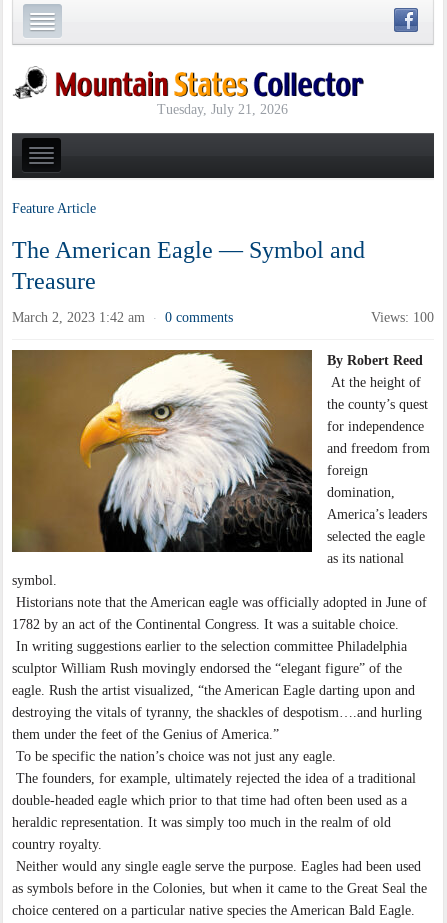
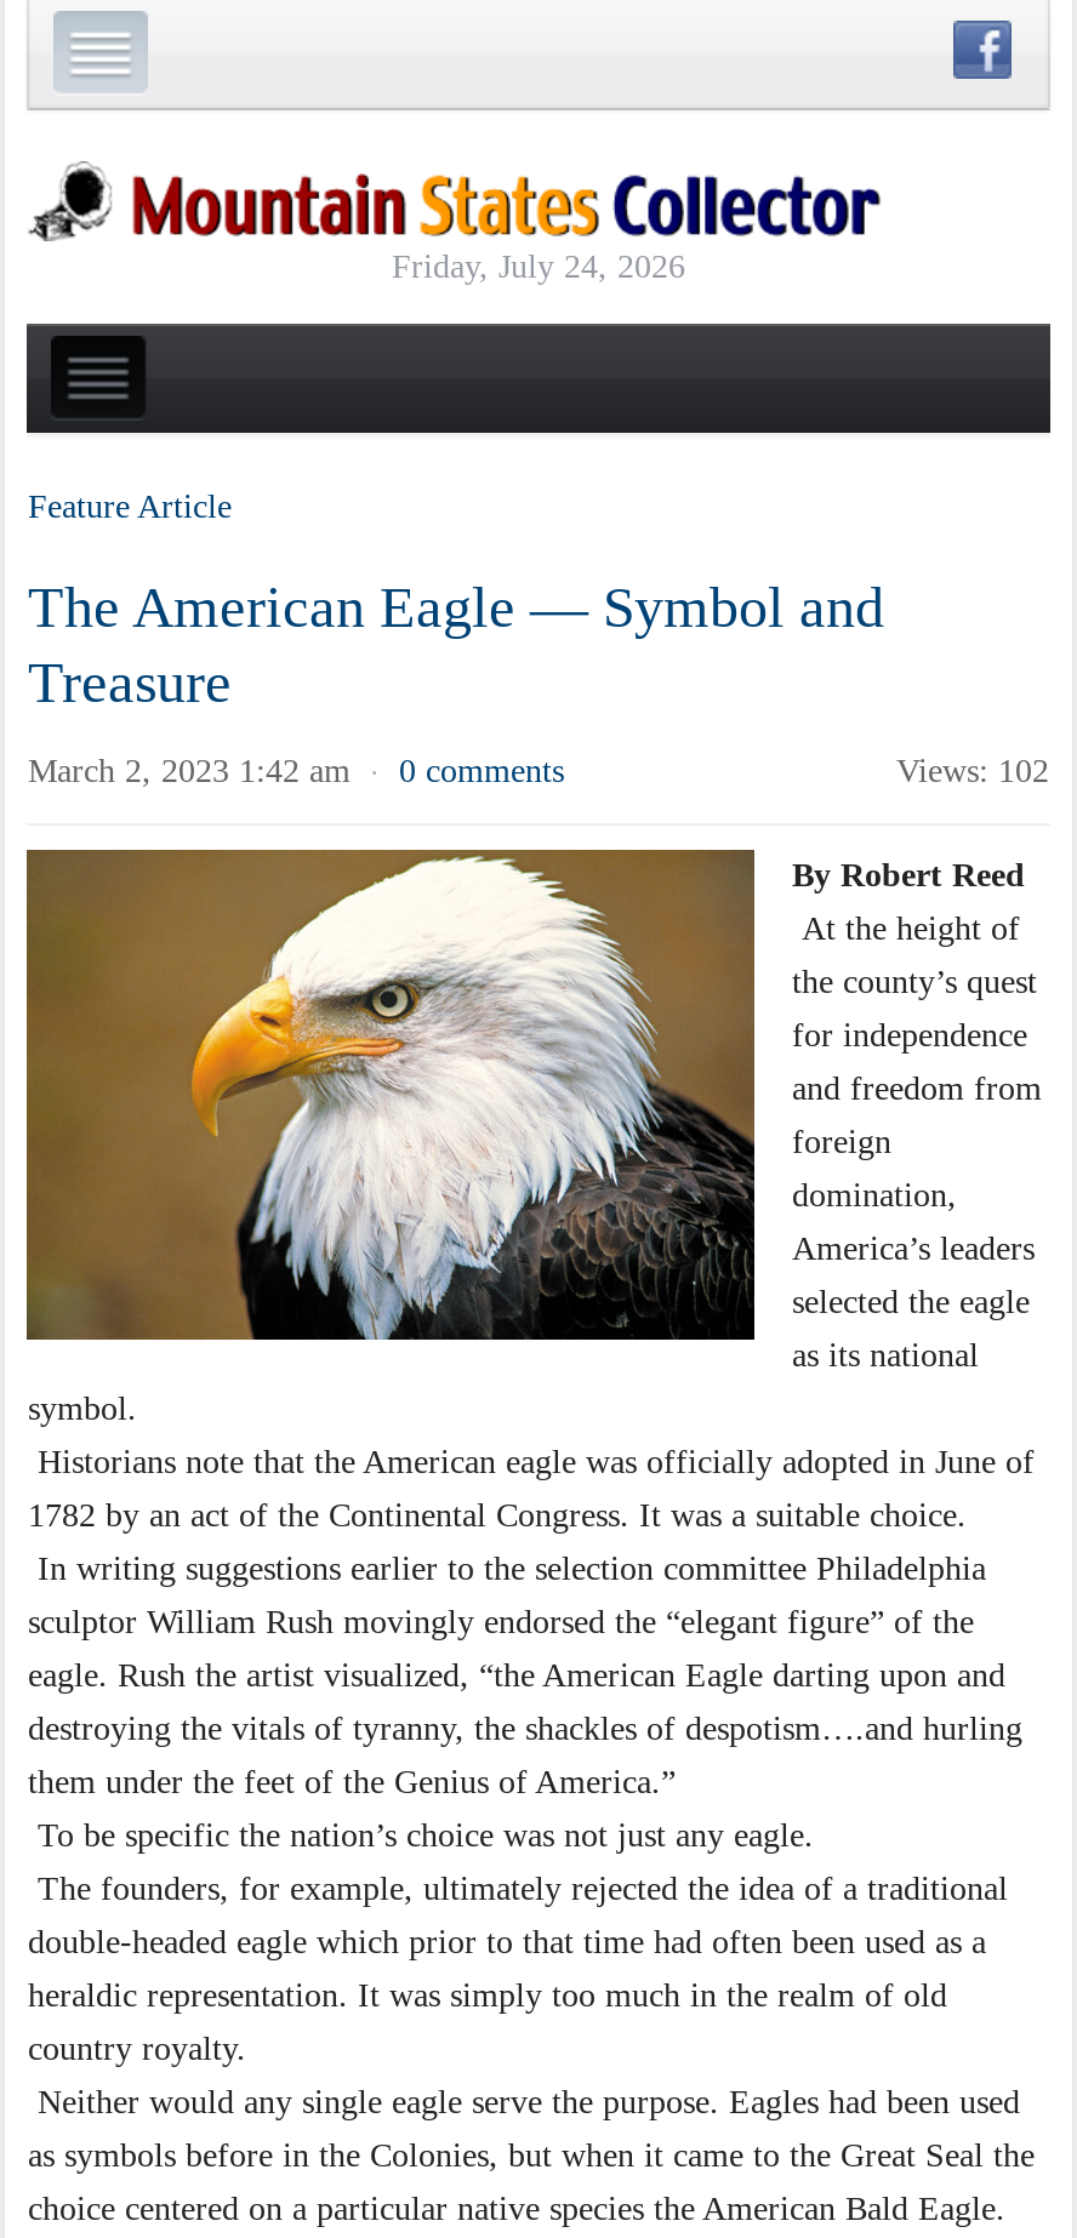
- Tuesday, July 21, 2026
+ Friday, July 24, 2026

- Views: 100
+ Views: 102
